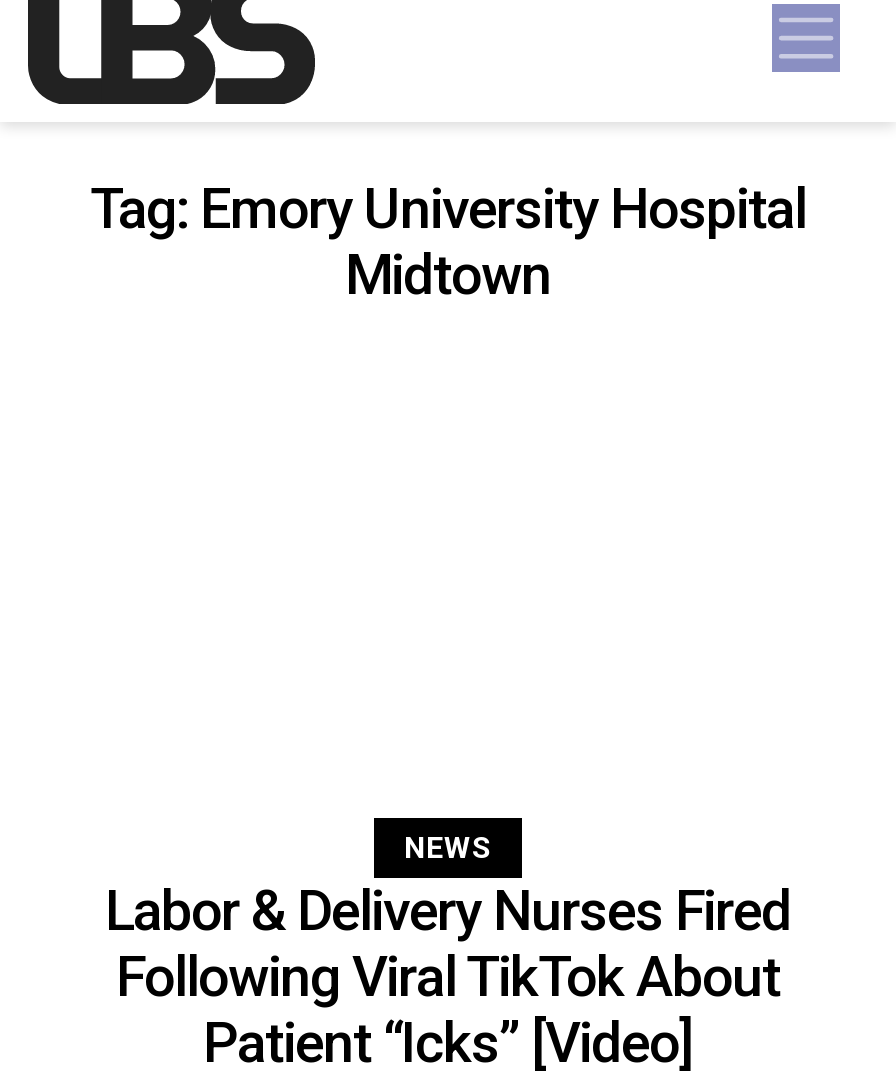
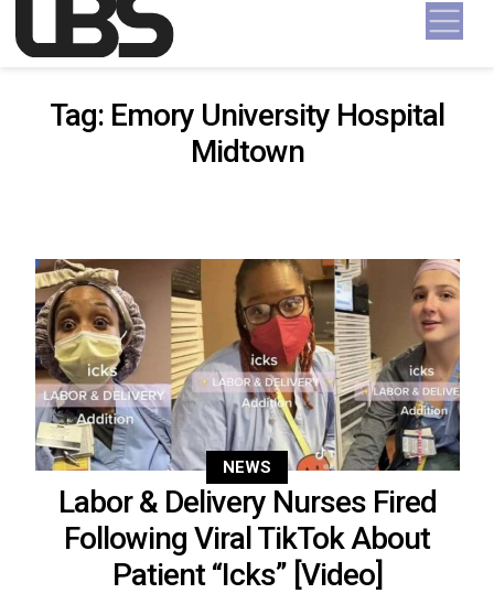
+ [image]
